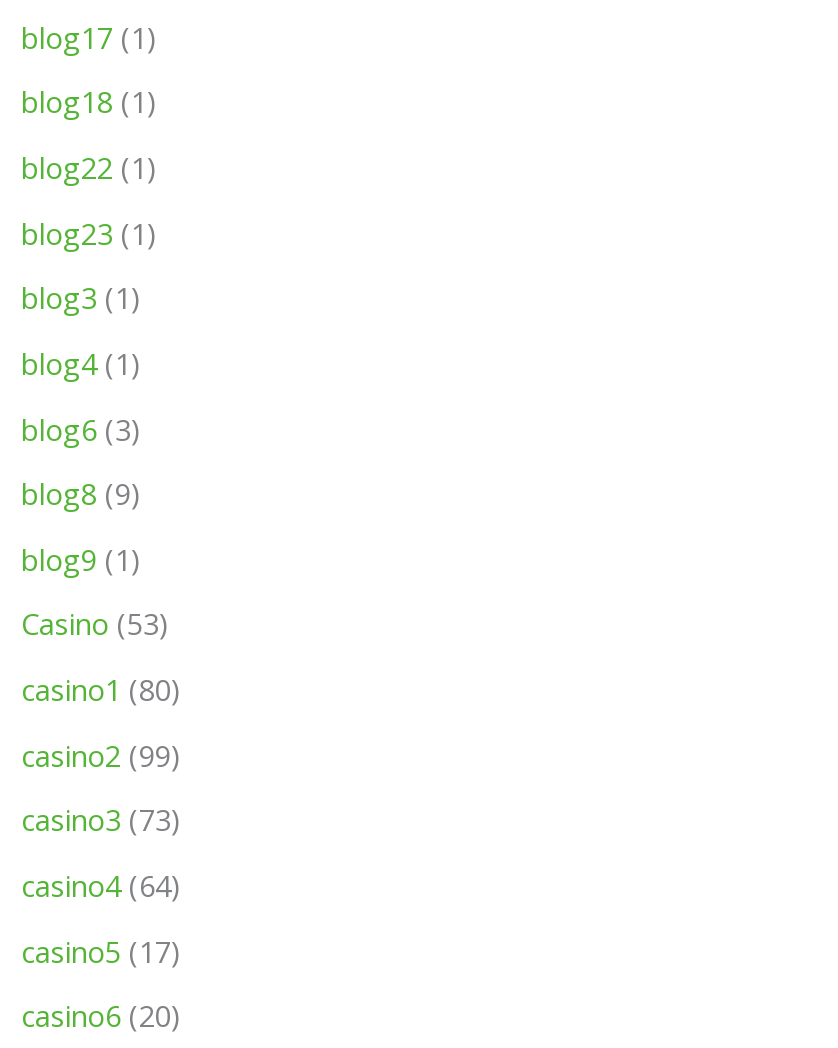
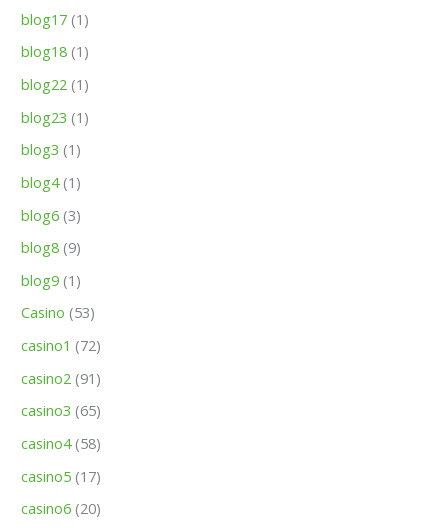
- casino1 (80)
+ casino1 (72)

- casino2 (99)
+ casino2 (91)

- casino3 (73)
+ casino3 (65)

- casino4 (64)
+ casino4 (58)
